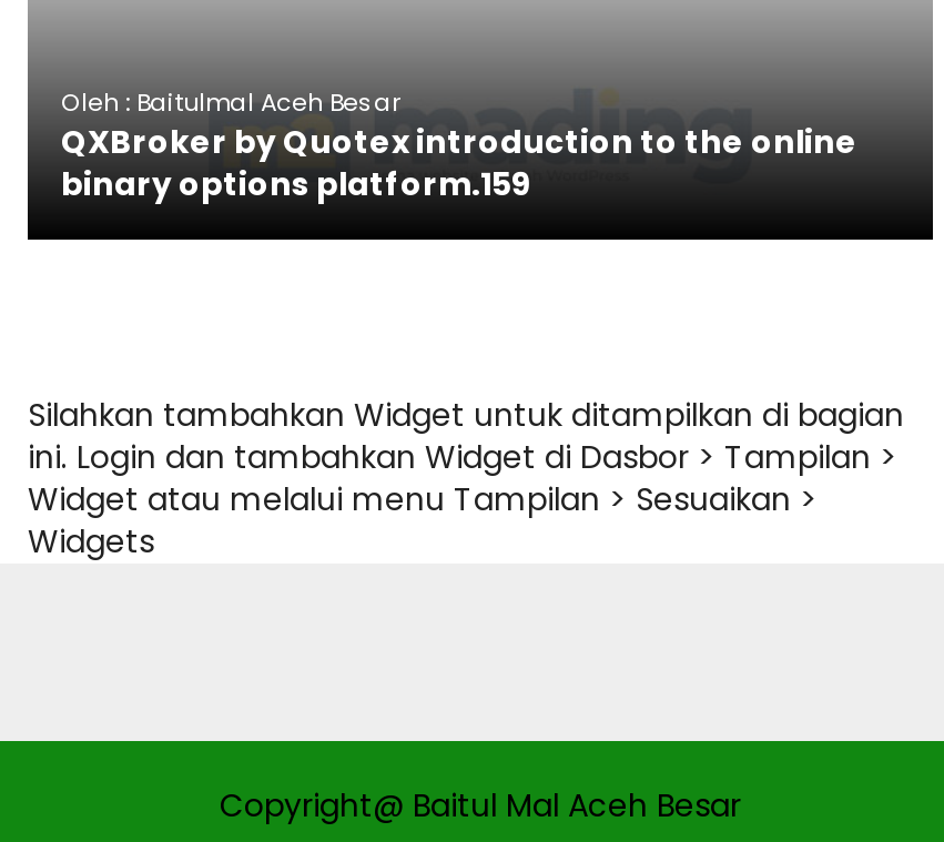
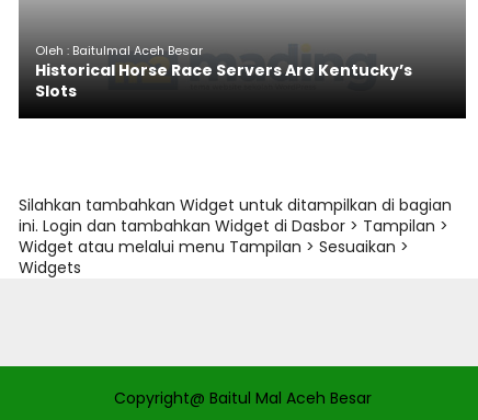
- QXBroker by Quotex introduction to the online
- binary options platform.159
+ Historical Horse Race Servers Are Kentucky’s
+ Slots
